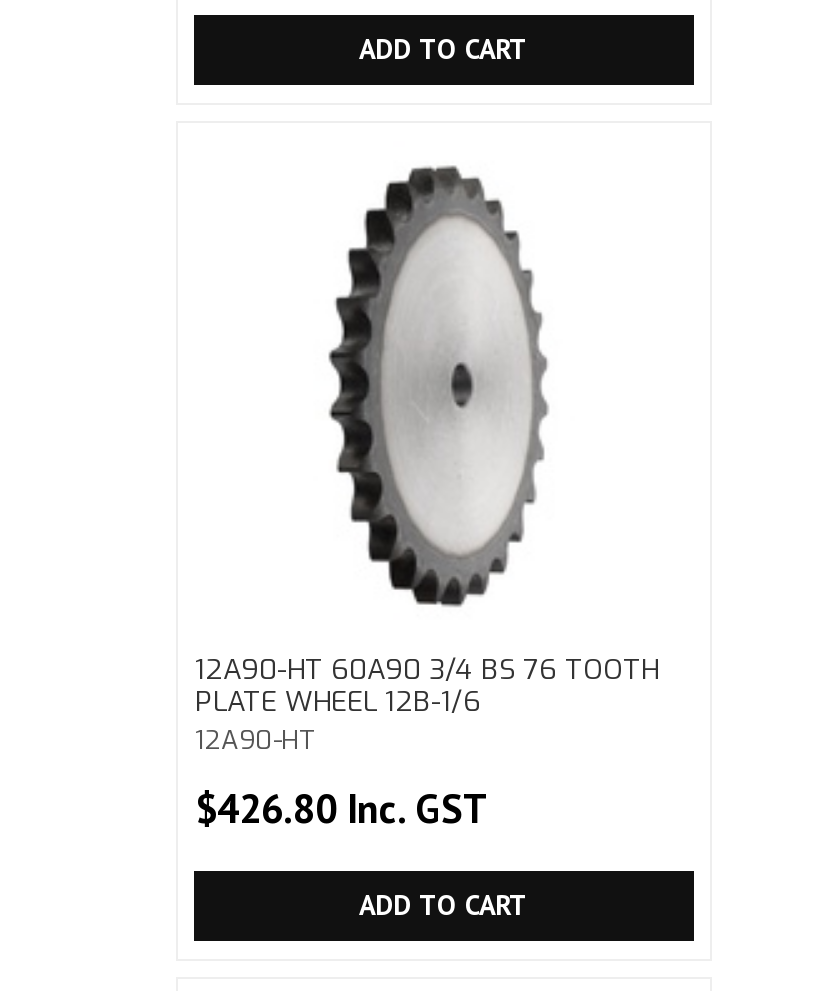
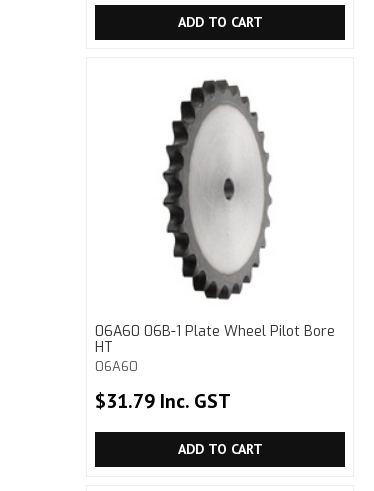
- 12A90-HT 60A90 3/4 BS 76 TOOTH
- PLATE WHEEL 12B-1/6
- 12A90-HT
+ 06A60 06B-1 Plate Wheel Pilot Bore
+ HT
+ 06A60

- $426.80 Inc. GST
+ $31.79 Inc. GST
